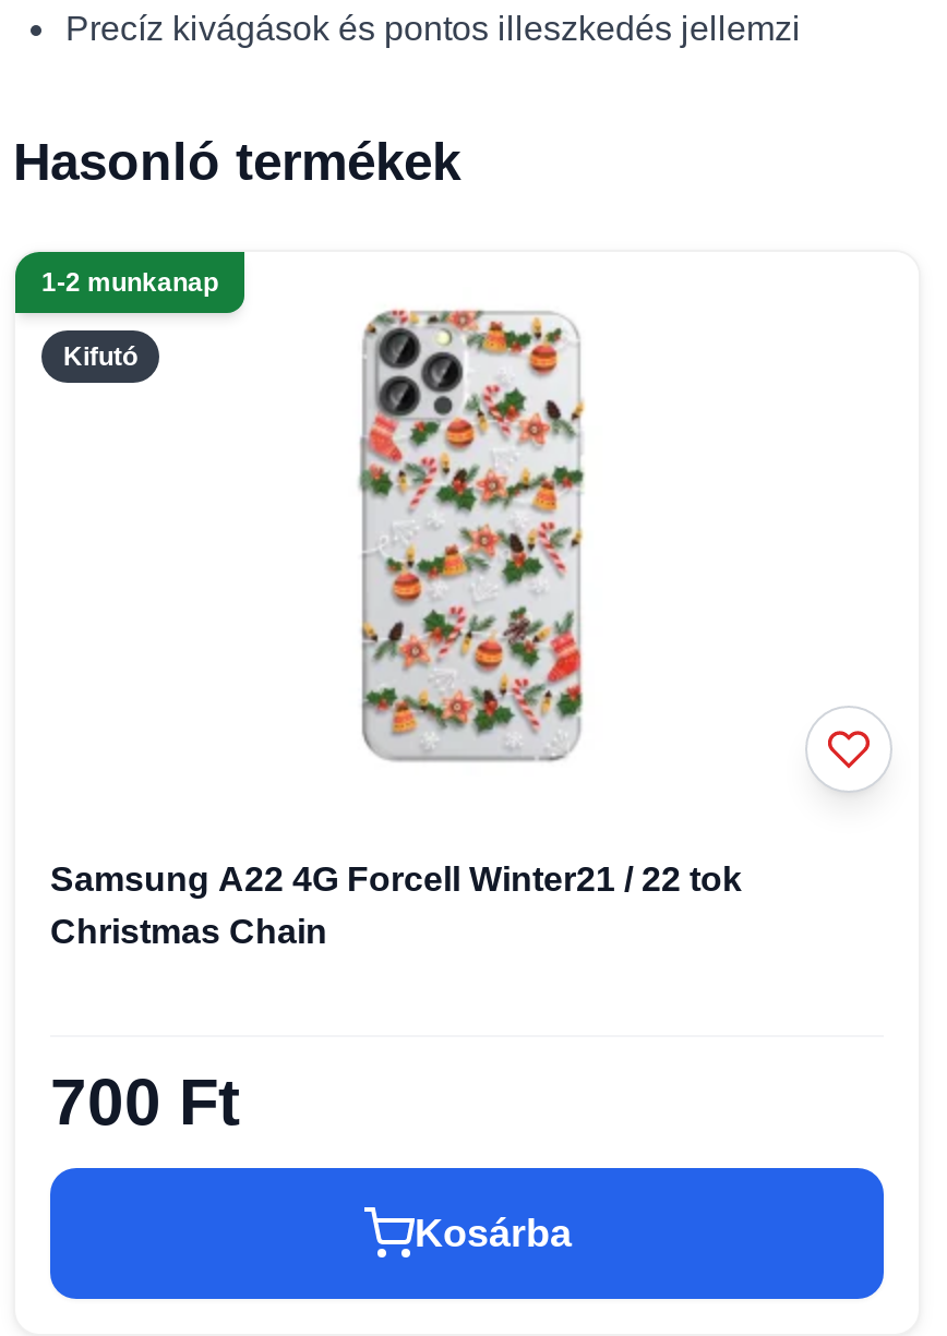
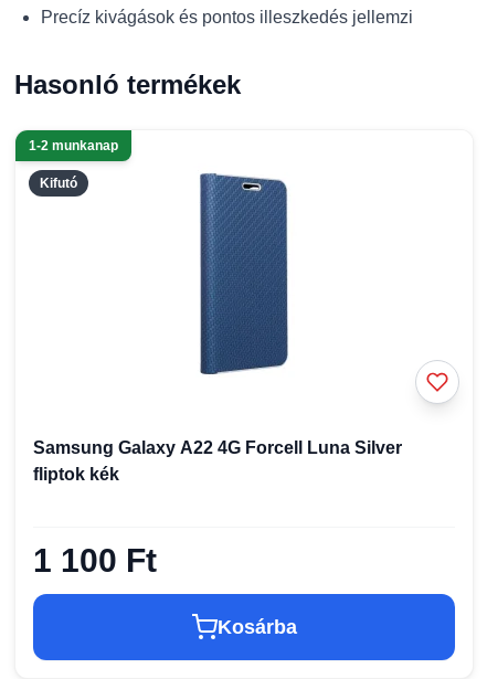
- [image]
+ [image]

- Samsung A22 4G Forcell Winter21 / 22 tok
- Christmas Chain
+ Samsung Galaxy A22 4G Forcell Luna Silver
+ fliptok kék

- 700 Ft
+ 1 100 Ft
